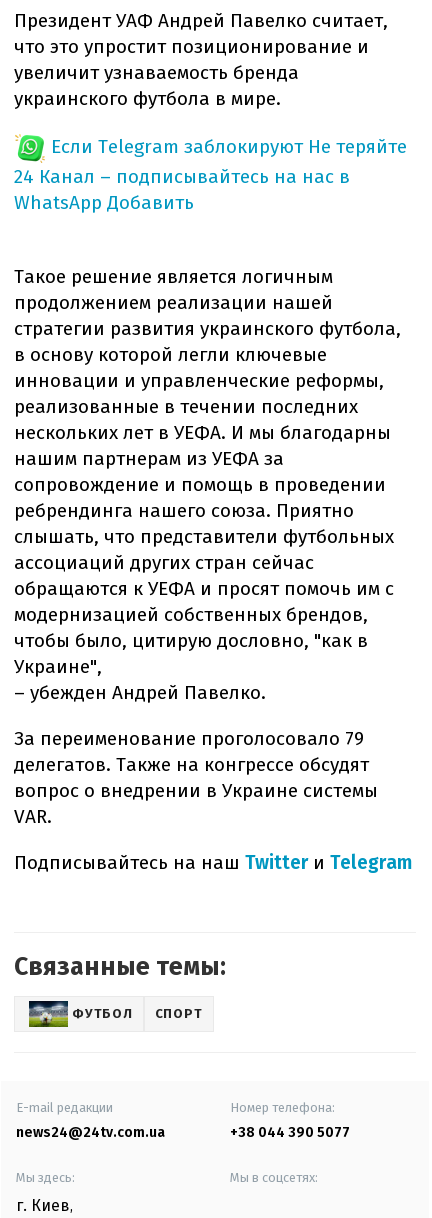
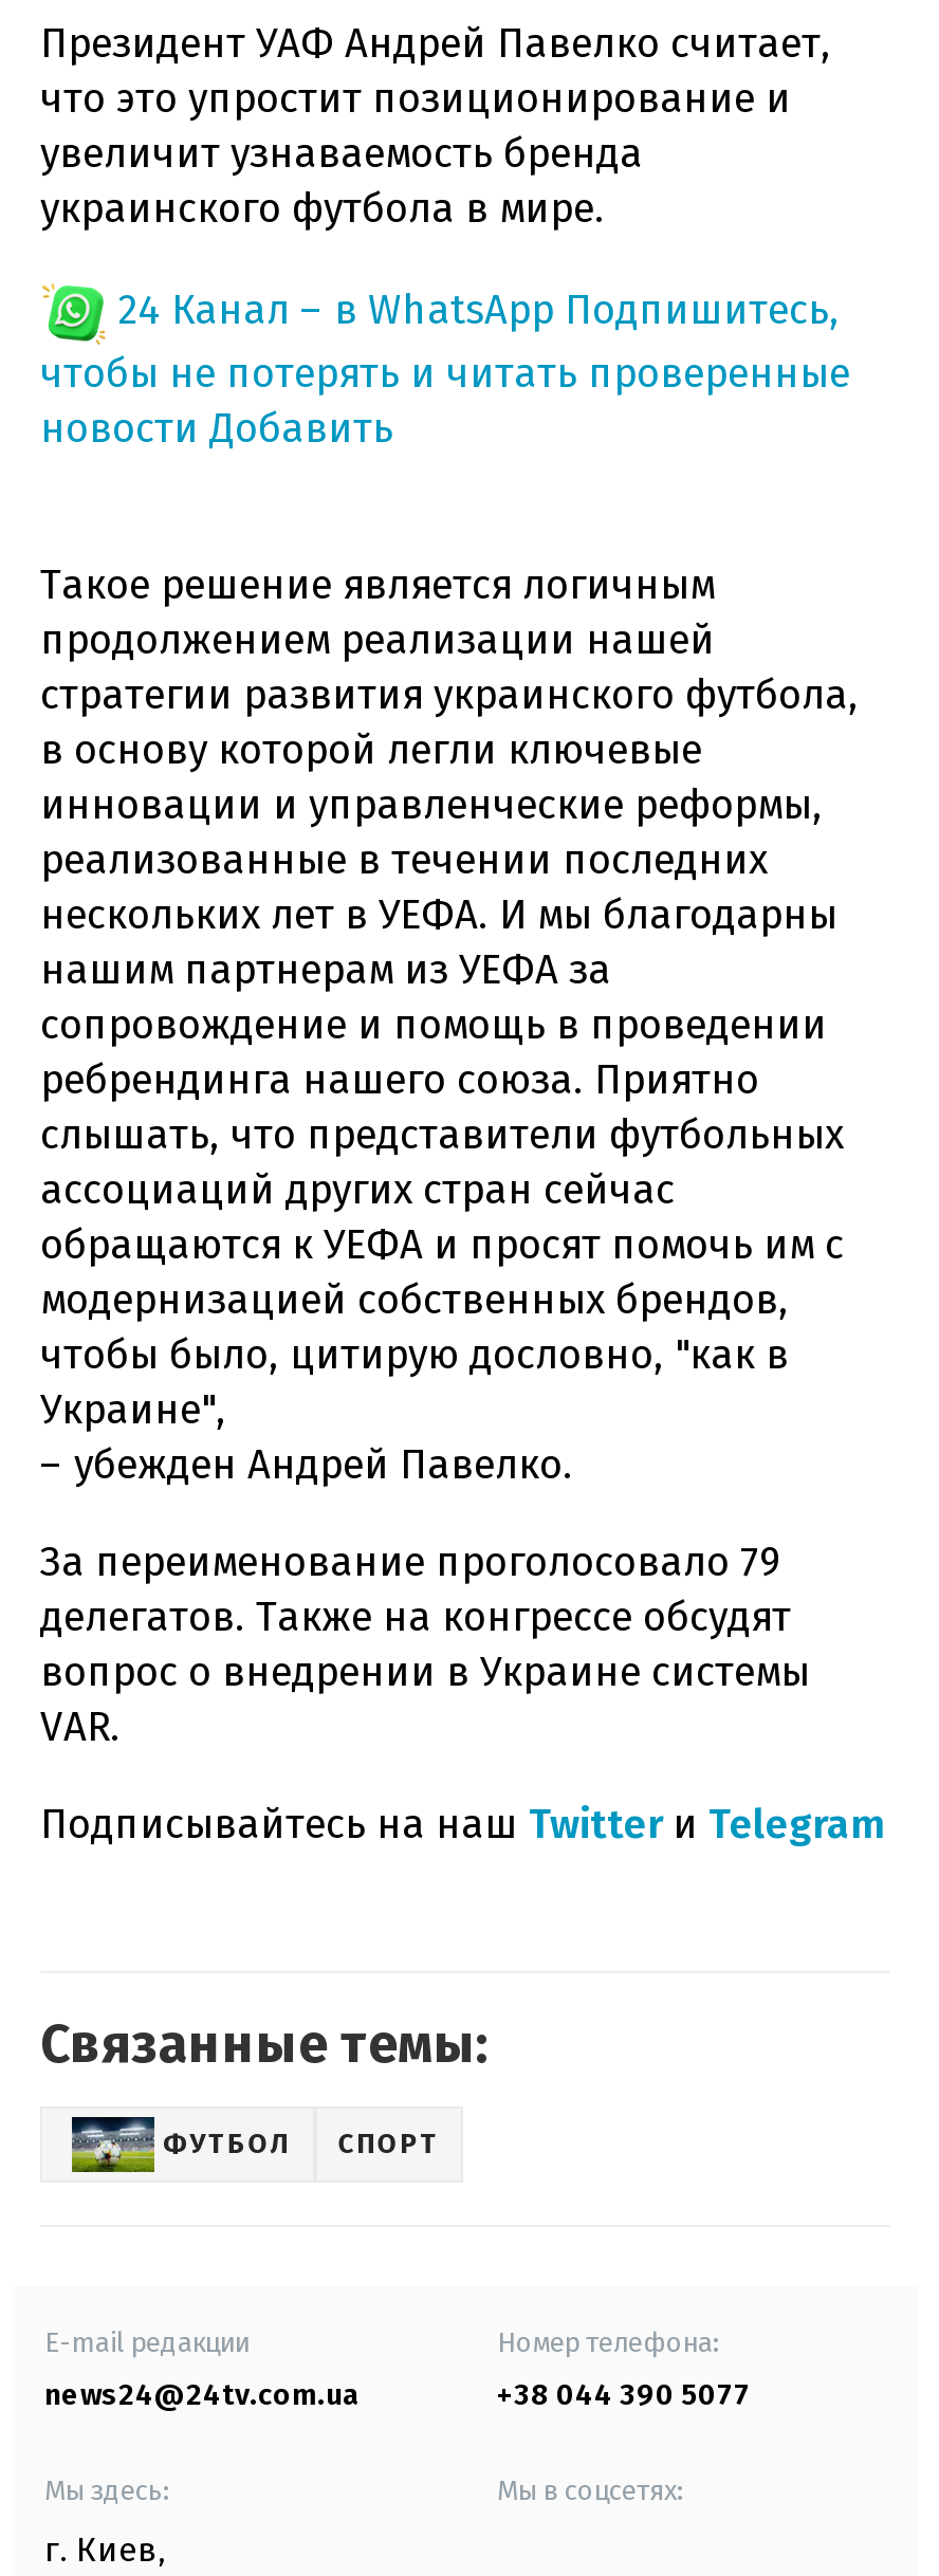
- Если Telegram заблокируют Не теряйте
- 24 Канал – подписывайтесь на нас в
- WhatsApp Добавить
+ 24 Канал – в WhatsApp Подпишитесь,
+ чтобы не потерять и читать проверенные
+ новости Добавить
